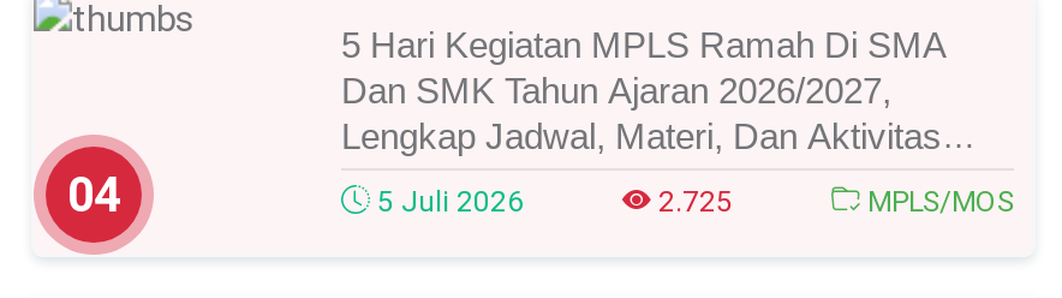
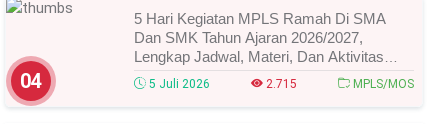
- 2.725
+ 2.715
